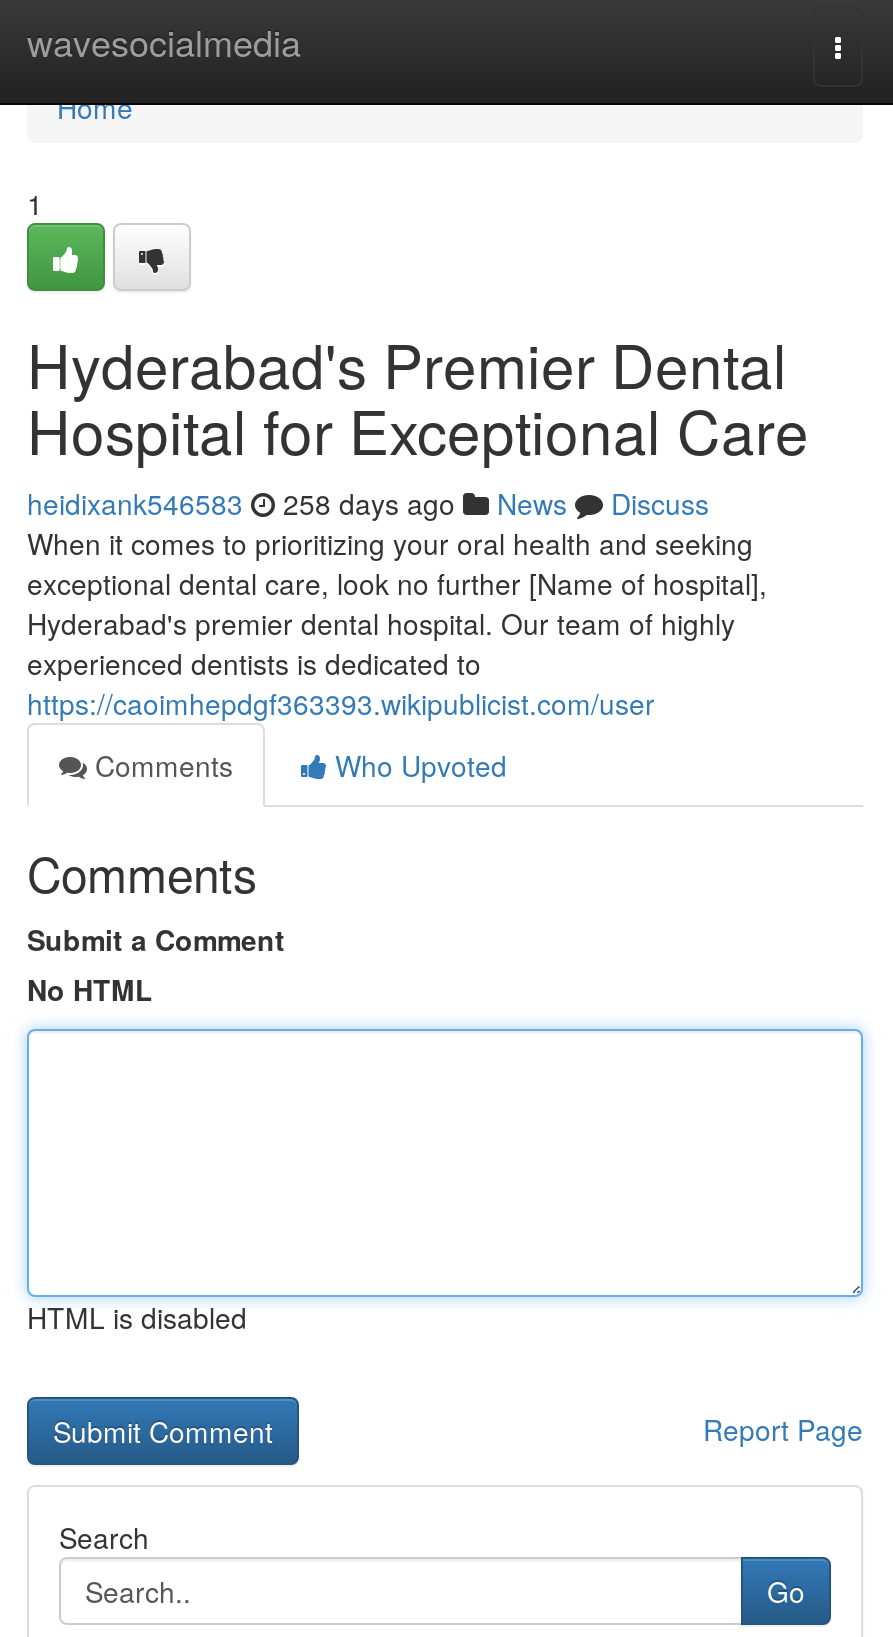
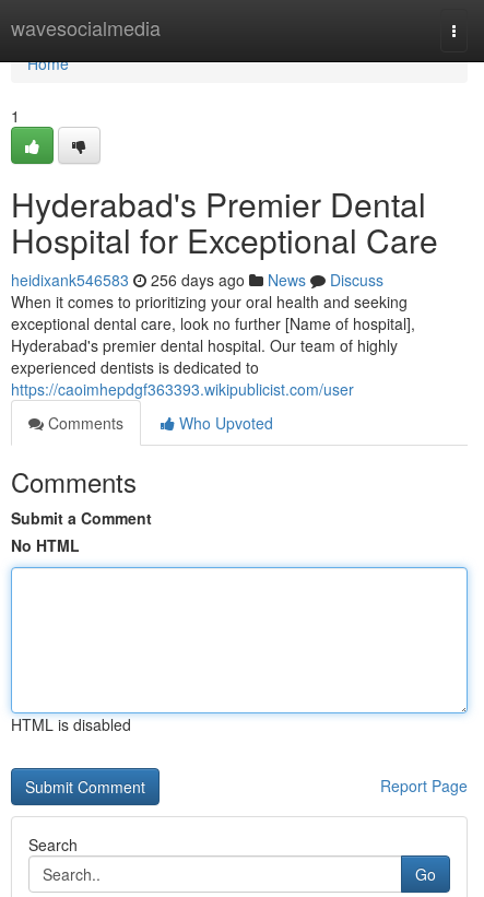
- heidixank546583 258 days ago News Discuss
+ heidixank546583 256 days ago News Discuss
